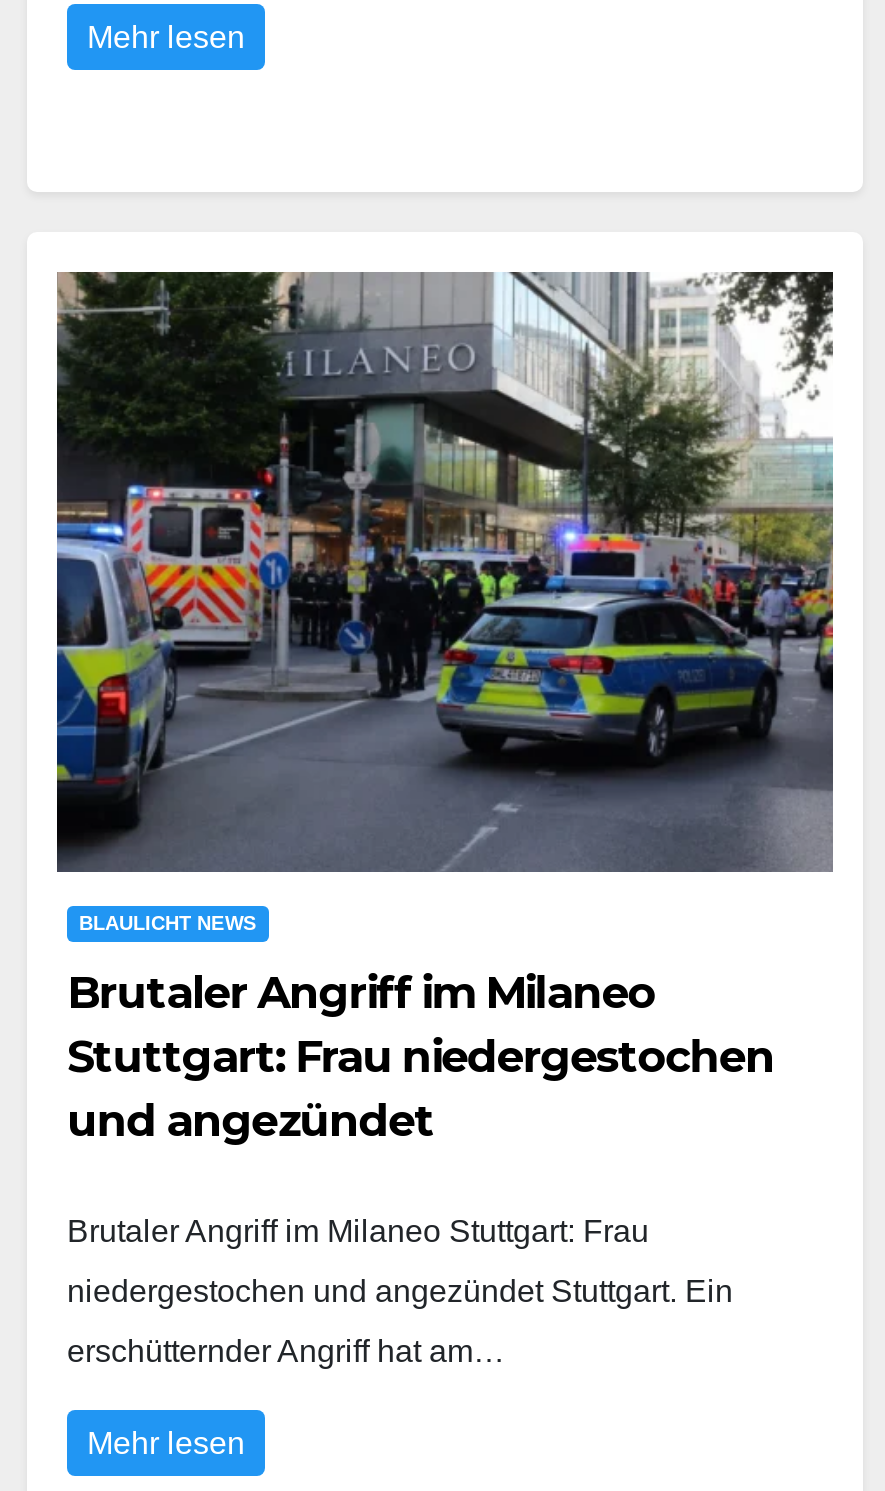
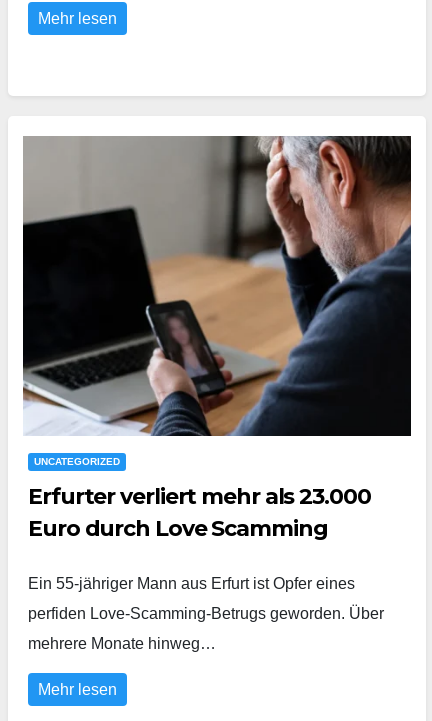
- [image]
- BLAULICHT NEWS
+ [image]
+ UNCATEGORIZED

- Brutaler Angriff im Milaneo
- Stuttgart: Frau niedergestochen
- und angezündet
+ Erfurter verliert mehr als 23.000
+ Euro durch Love Scamming

- Brutaler Angriff im Milaneo Stuttgart: Frau
+ Ein 55-jähriger Mann aus Erfurt ist Opfer eines

- niedergestochen und angezündet Stuttgart. Ein
+ perfiden Love-Scamming-Betrugs geworden. Über

- erschütternder Angriff hat am…
+ mehrere Monate hinweg…
